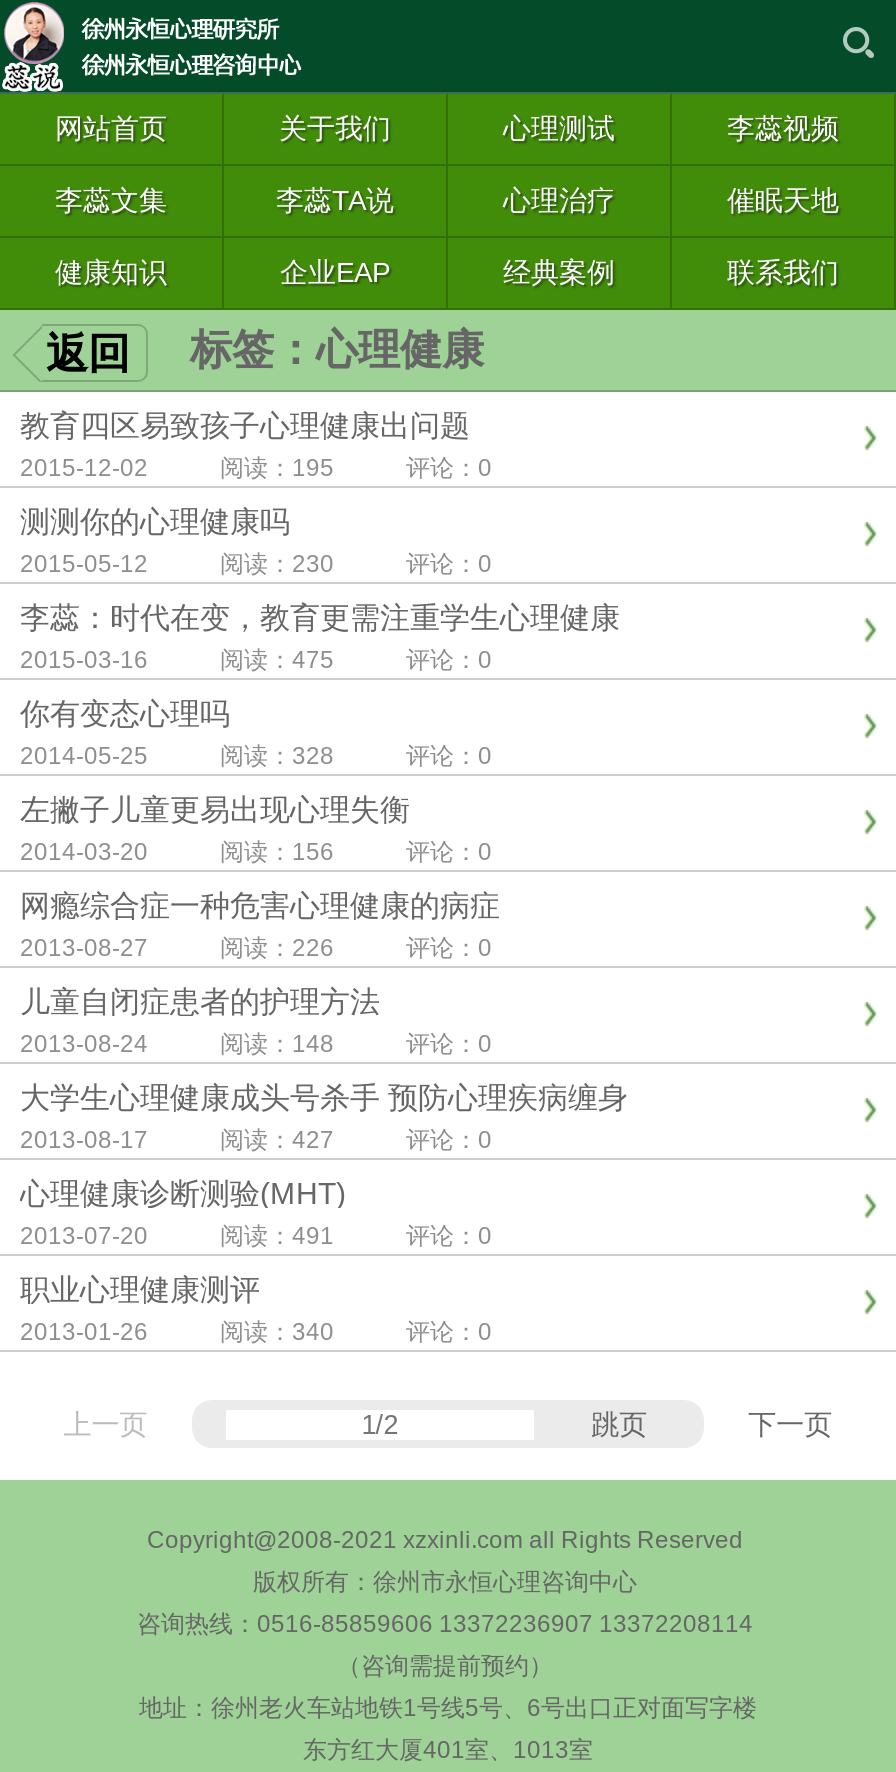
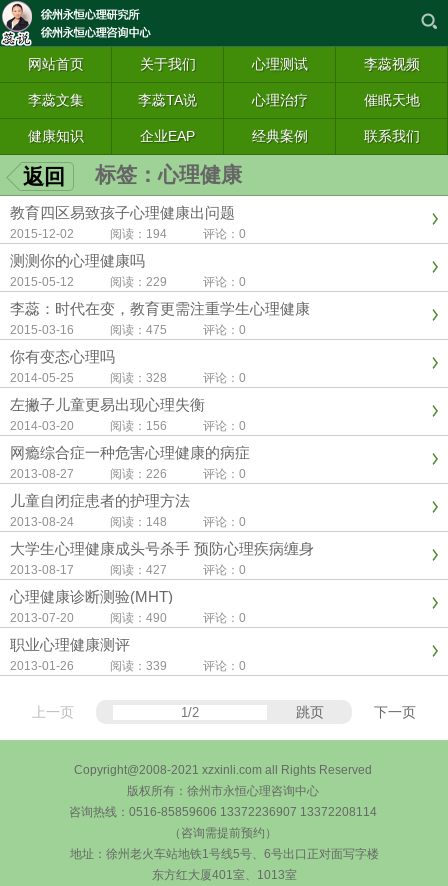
- 2015-12-02 阅读：195 评论：0
+ 2015-12-02 阅读：194 评论：0

- 2015-05-12 阅读：230 评论：0
+ 2015-05-12 阅读：229 评论：0

- 2013-07-20 阅读：491 评论：0
+ 2013-07-20 阅读：490 评论：0

- 2013-01-26 阅读：340 评论：0
+ 2013-01-26 阅读：339 评论：0
